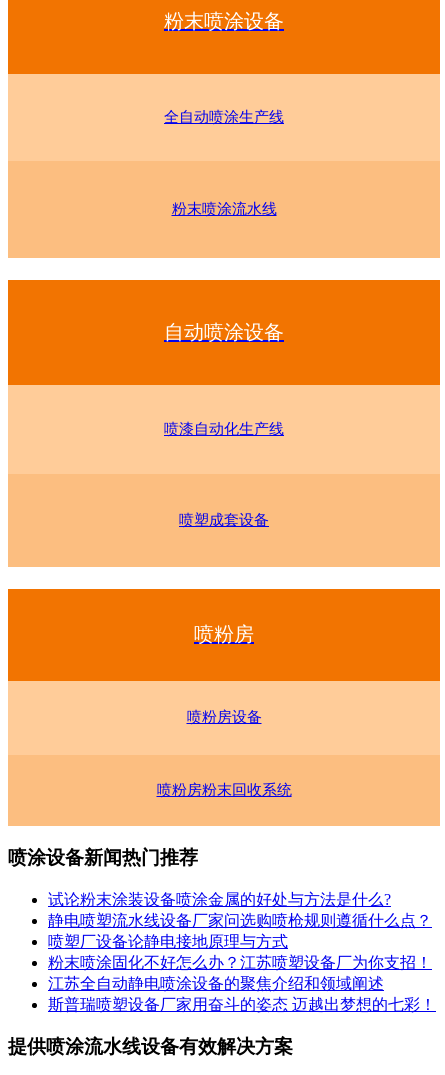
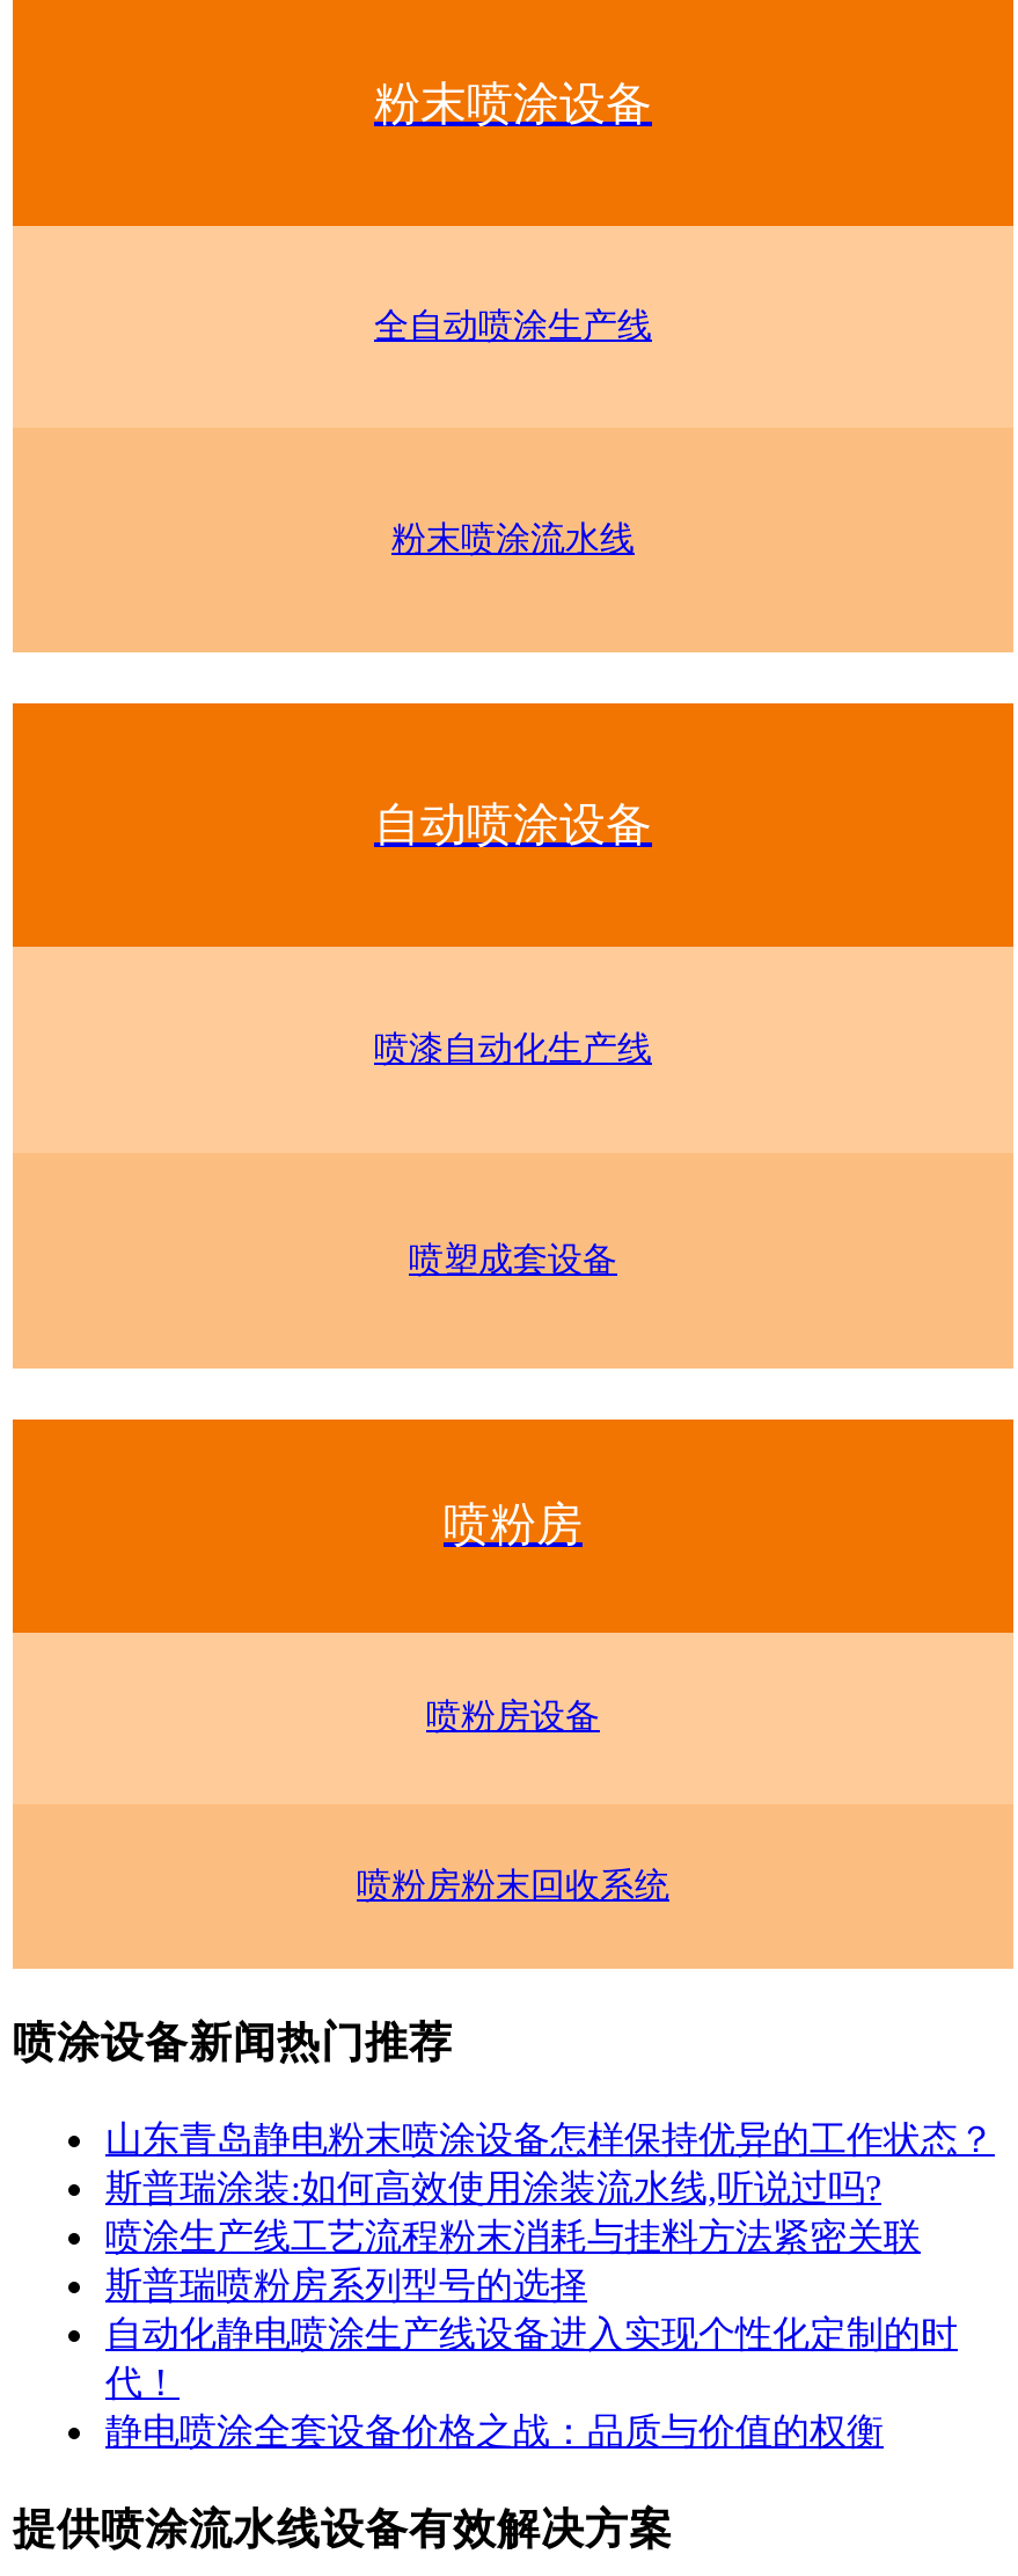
- 试论粉末涂装设备喷涂金属的好处与方法是什么?
- 静电喷塑流水线设备厂家问选购喷枪规则遵循什么点？
- 喷塑厂设备论静电接地原理与方式
- 粉末喷涂固化不好怎么办？江苏喷塑设备厂为你支招！
- 江苏全自动静电喷涂设备的聚焦介绍和领域阐述
- 斯普瑞喷塑设备厂家用奋斗的姿态 迈越出梦想的七彩！
+ 山东青岛静电粉末喷涂设备怎样保持优异的工作状态？
+ 斯普瑞涂装:如何高效使用涂装流水线,听说过吗?
+ 喷涂生产线工艺流程粉末消耗与挂料方法紧密关联
+ 斯普瑞喷粉房系列型号的选择
+ 自动化静电喷涂生产线设备进入实现个性化定制的时
+ 代！
+ 静电喷涂全套设备价格之战：品质与价值的权衡
